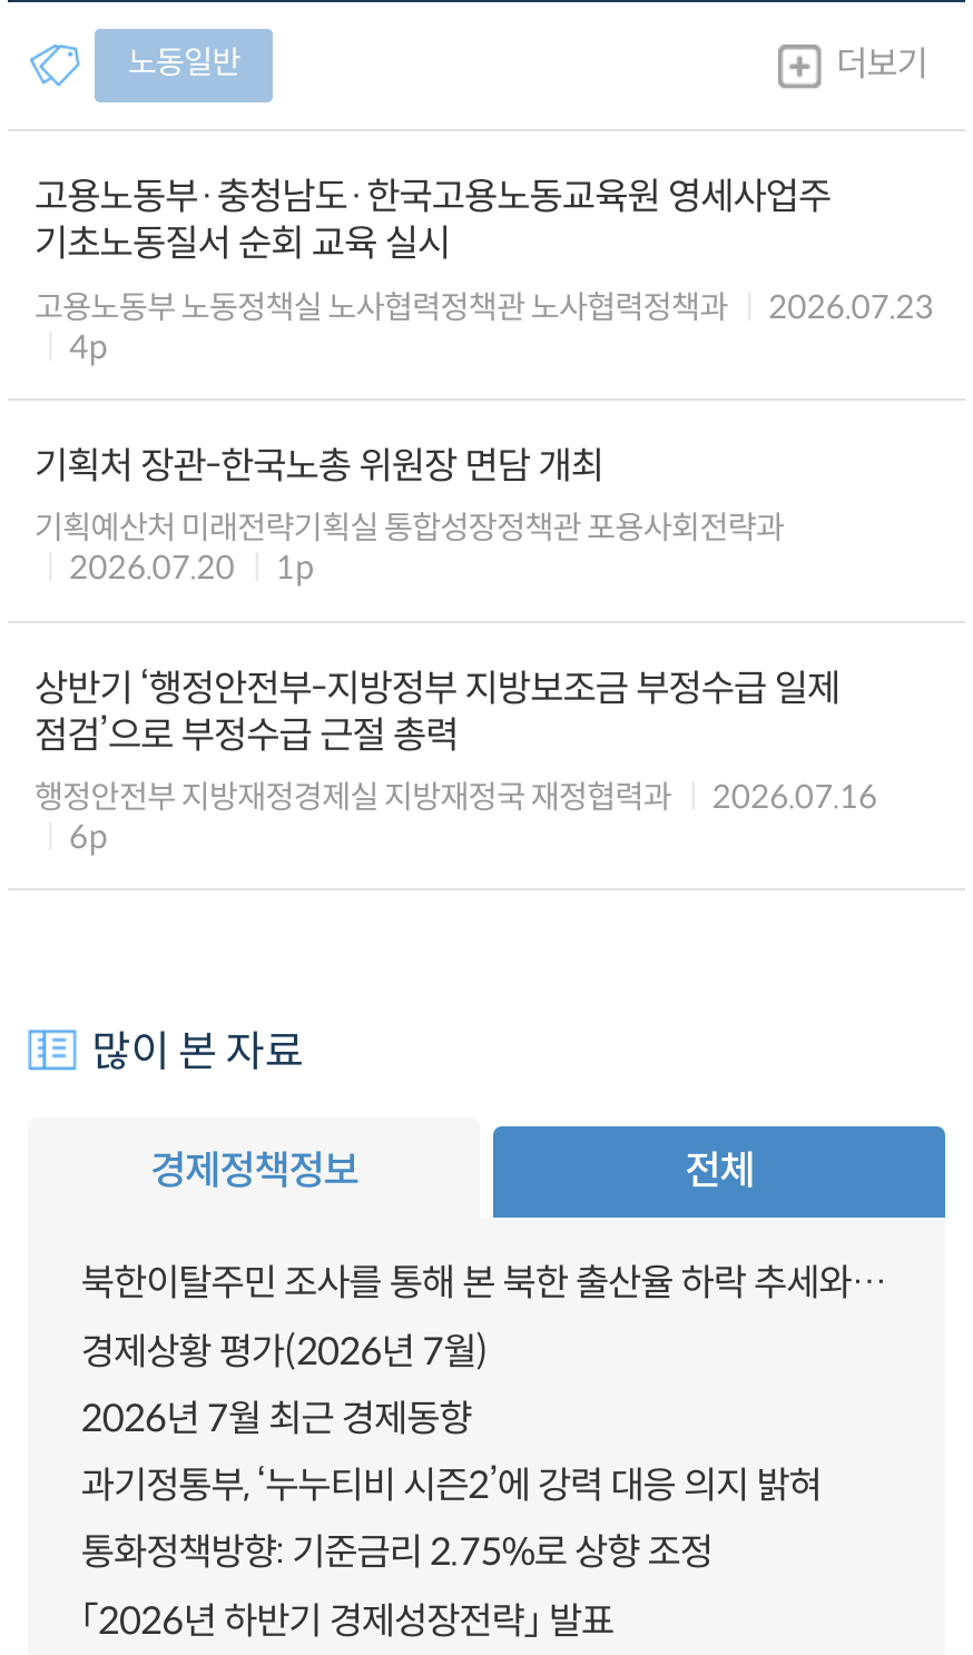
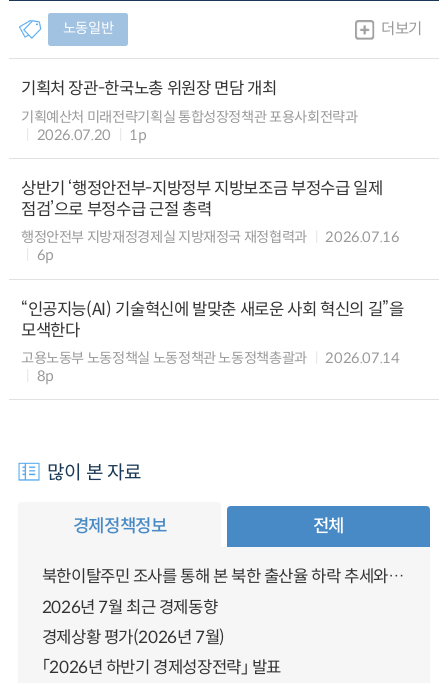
- 고용노동부·충청남도·한국고용노동교육원 영세사업주
- 기초노동질서 순회 교육 실시
- 고용노동부 노동정책실 노사협력정책관 노사협력정책과
- 2026.07.23
- 4p

moved up: 기획처 장관-한국노총 위원장 면담 개최 | 기획예산처 미래전략기획실 통합성장정책관 포용사회전략과 | 2026.07.20 | ... | 2026.07.16 | 6p

+ “인공지능(AI) 기술혁신에 발맞춘 새로운 사회 혁신의 길”을
+ 모색한다
+ 고용노동부 노동정책실 노동정책관 노동정책총괄과
+ 2026.07.14
+ 8p

moved down: 경제상황 평가(2026년 7월)

- 과기정통부, ‘누누티비 시즌2’에 강력 대응 의지 밝혀
- 통화정책방향: 기준금리 2.75%로 상향 조정
